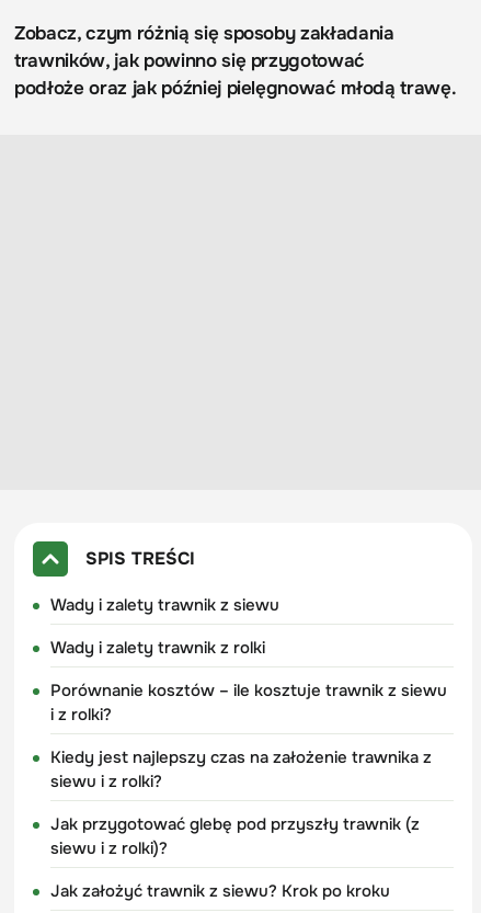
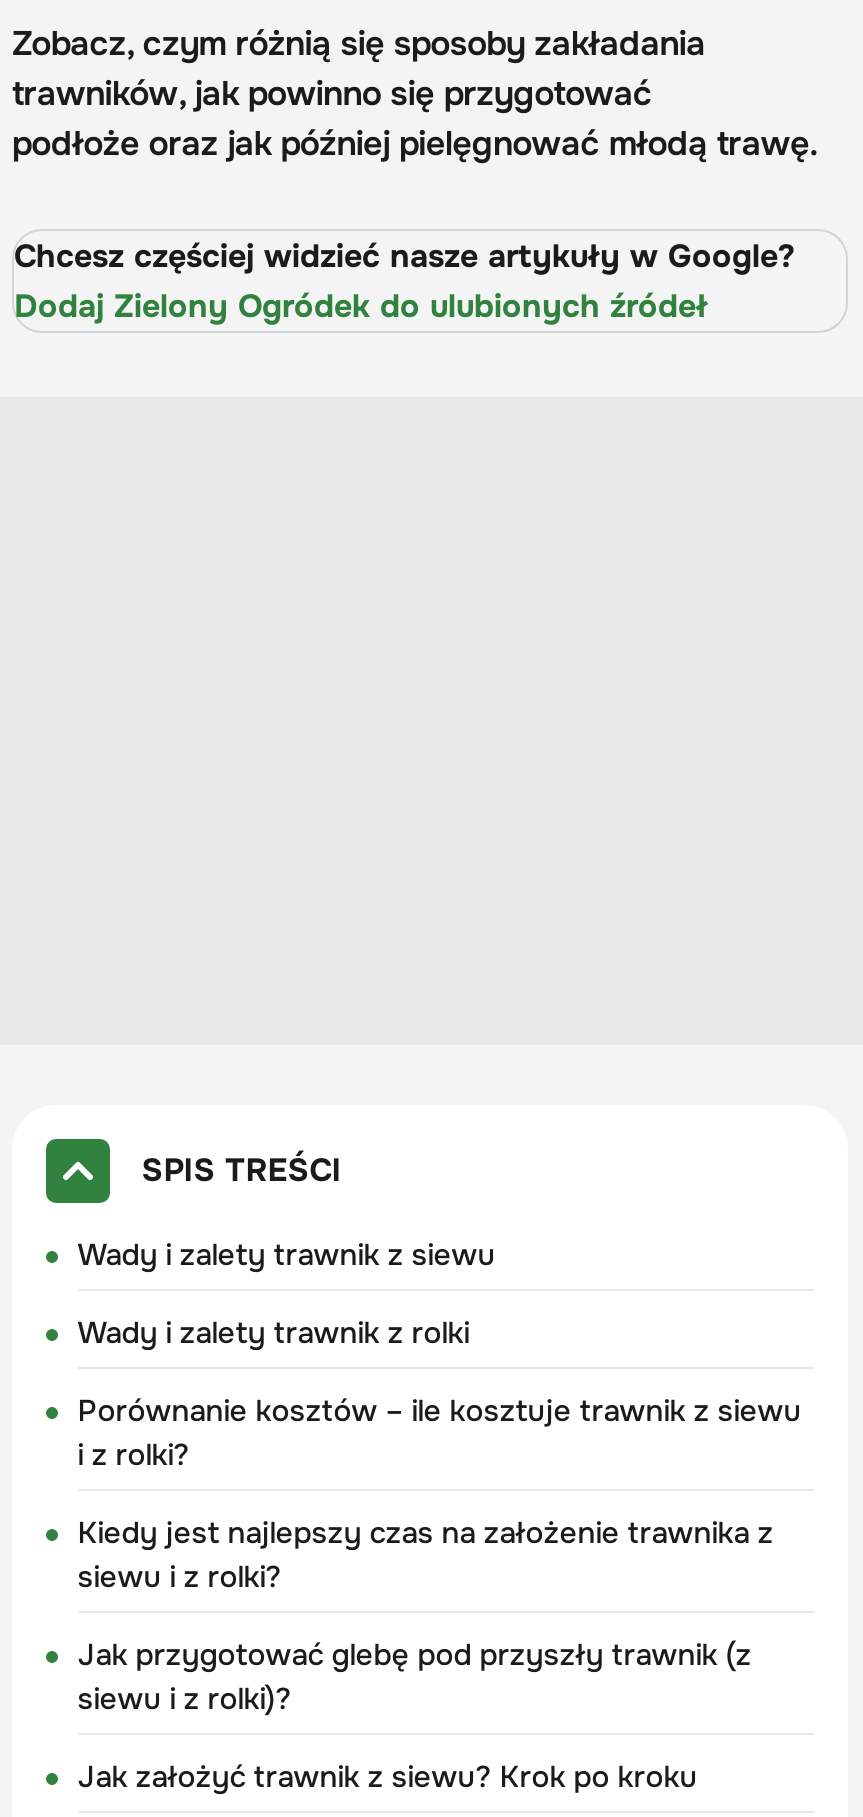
+ Chcesz częściej widzieć nasze artykuły w Google?
+ Dodaj Zielony Ogródek do ulubionych źródeł
